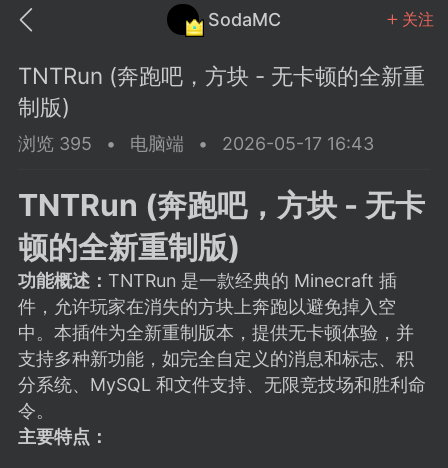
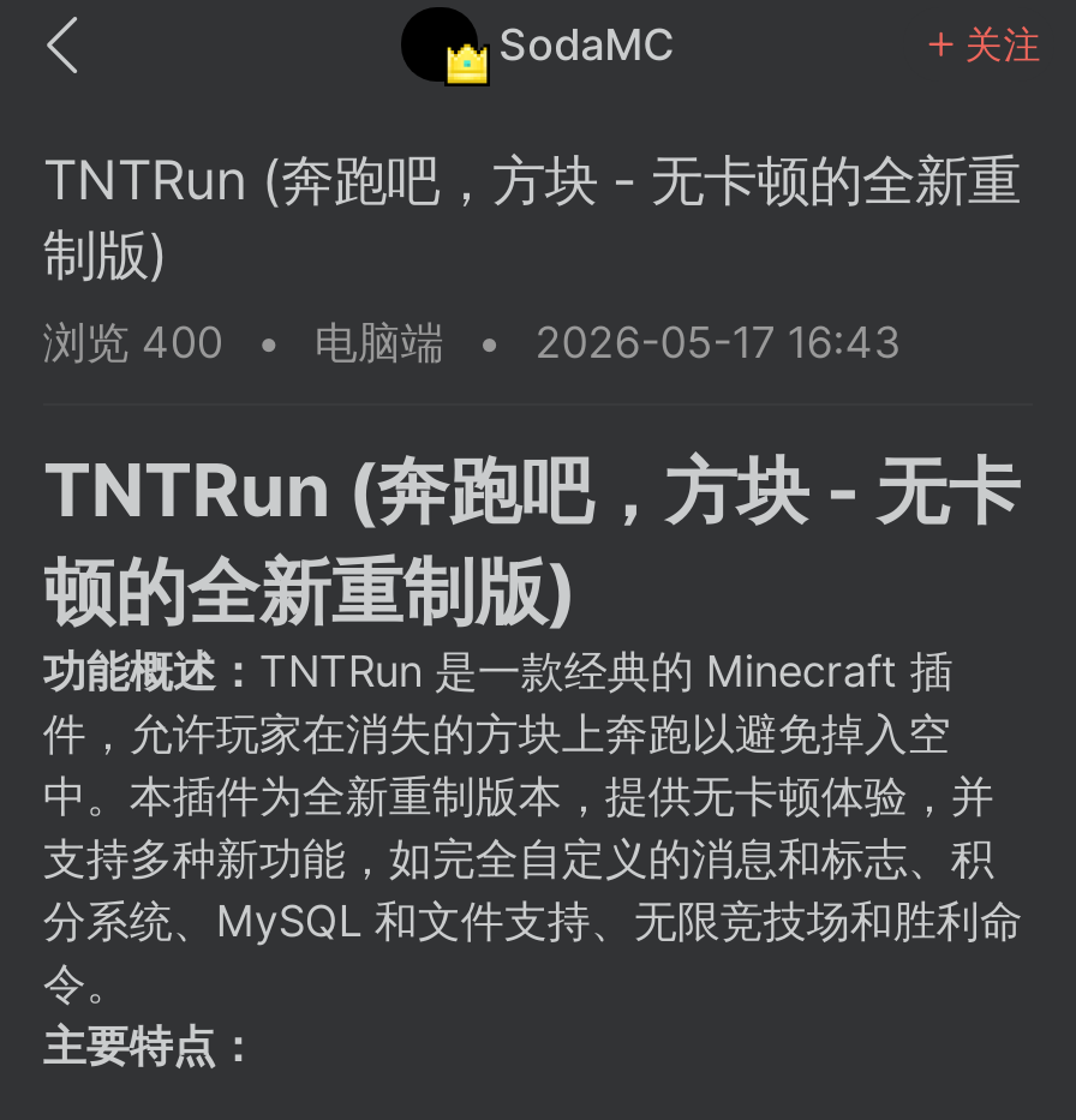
- 浏览 395
+ 浏览 400
